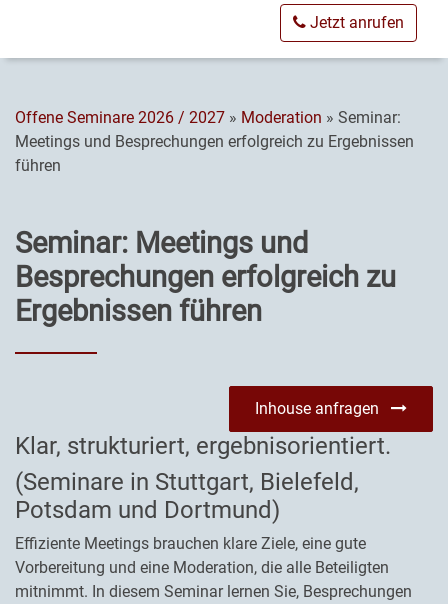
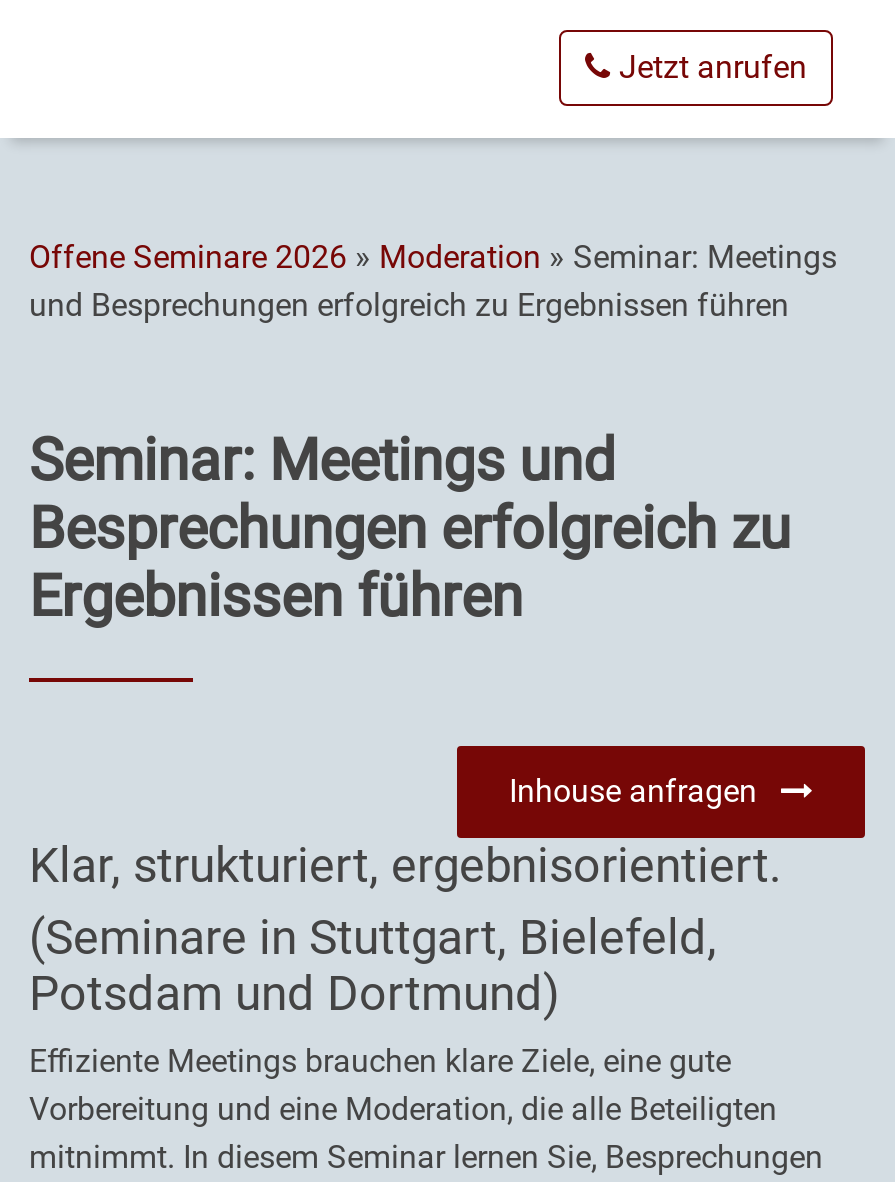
- Offene Seminare 2026 / 2027» Moderation» Seminar:
- Meetings und Besprechungen erfolgreich zu Ergebnissen
- führen
+ Offene Seminare 2026» Moderation» Seminar: Meetings
+ und Besprechungen erfolgreich zu Ergebnissen führen
